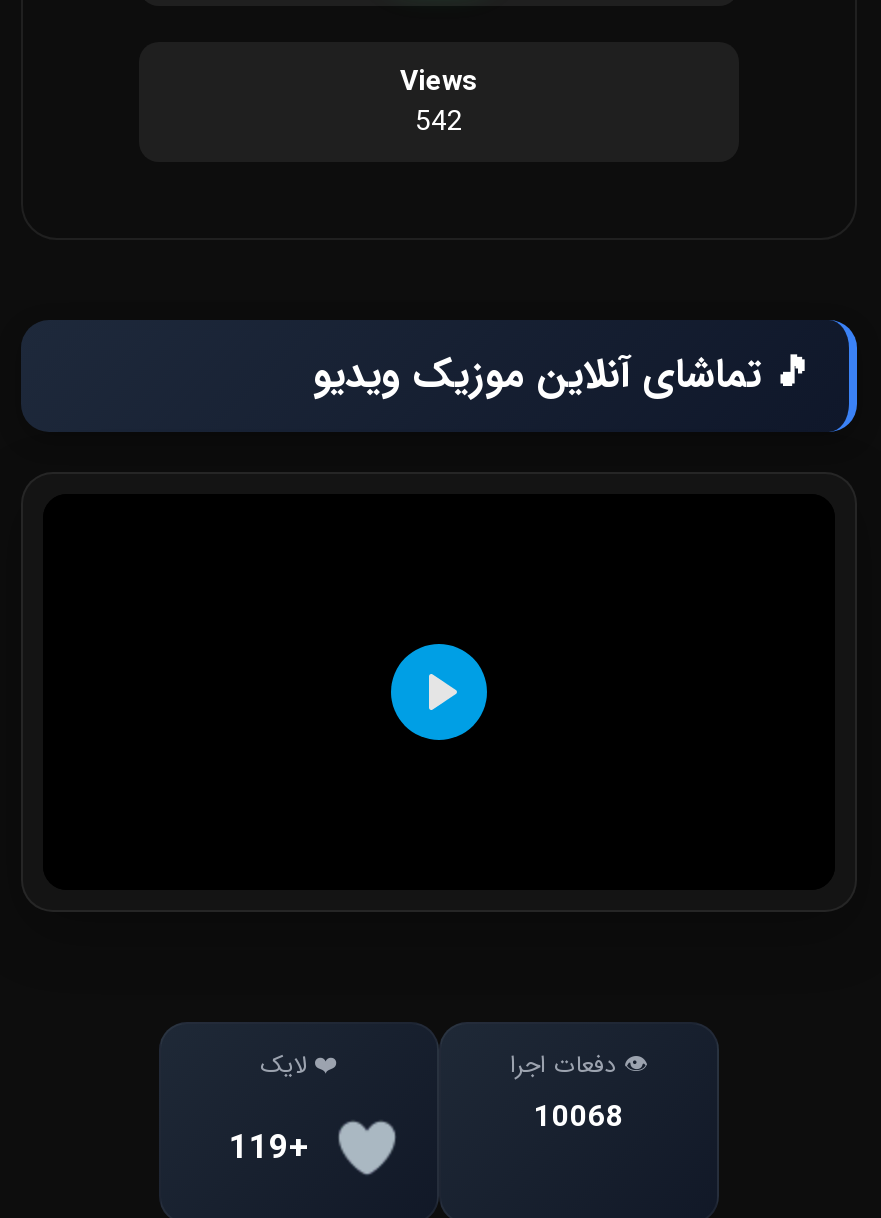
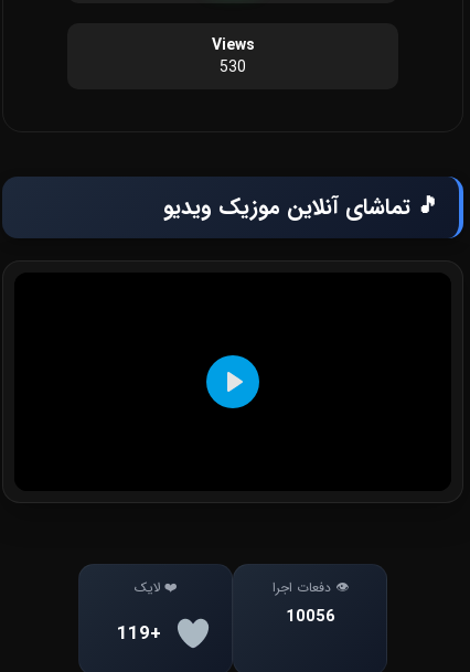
- 542
+ 530

- 10068
+ 10056
